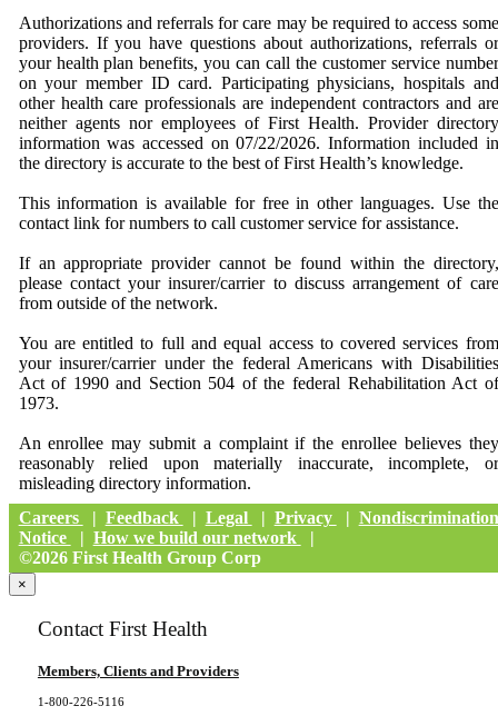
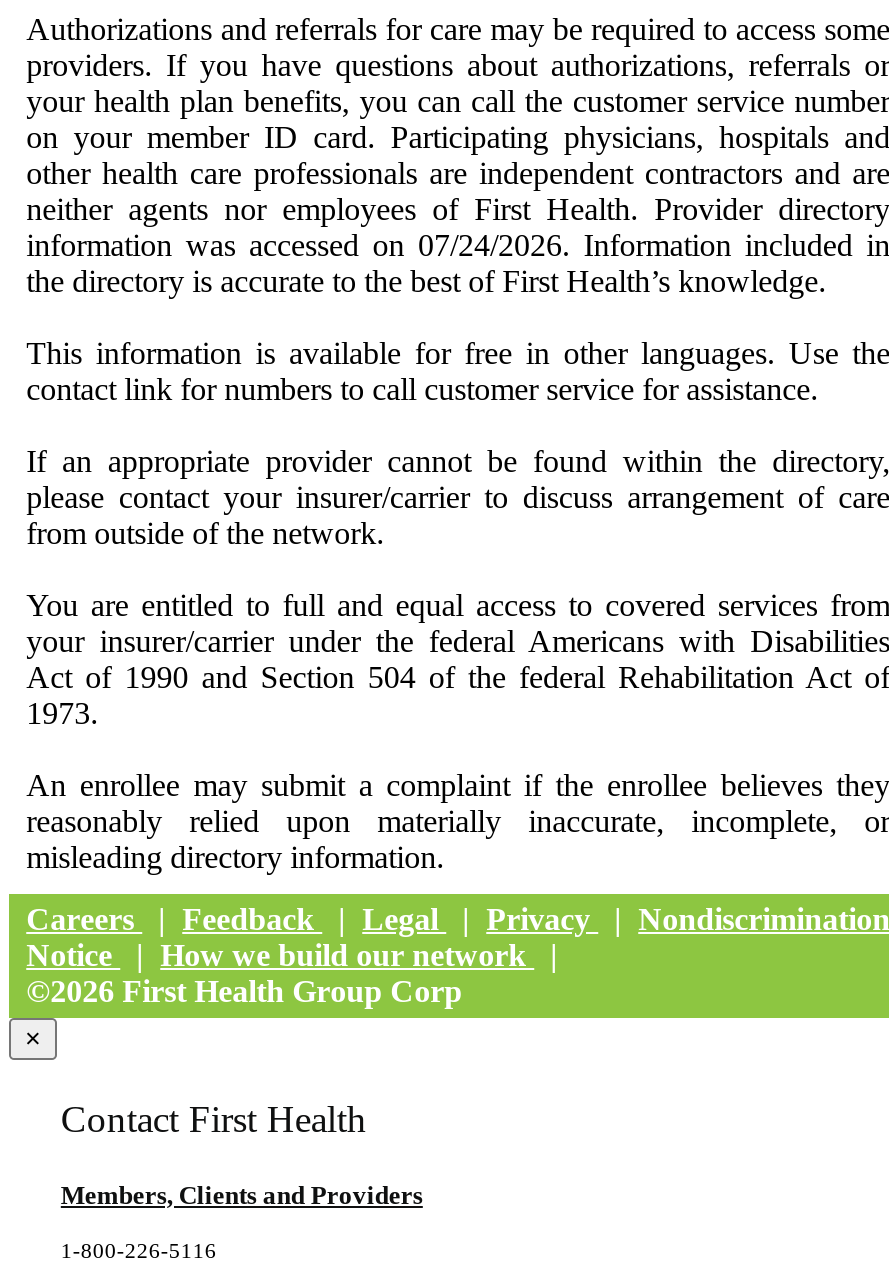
- information was accessed on 07/22/2026. Information included in
+ information was accessed on 07/24/2026. Information included in
